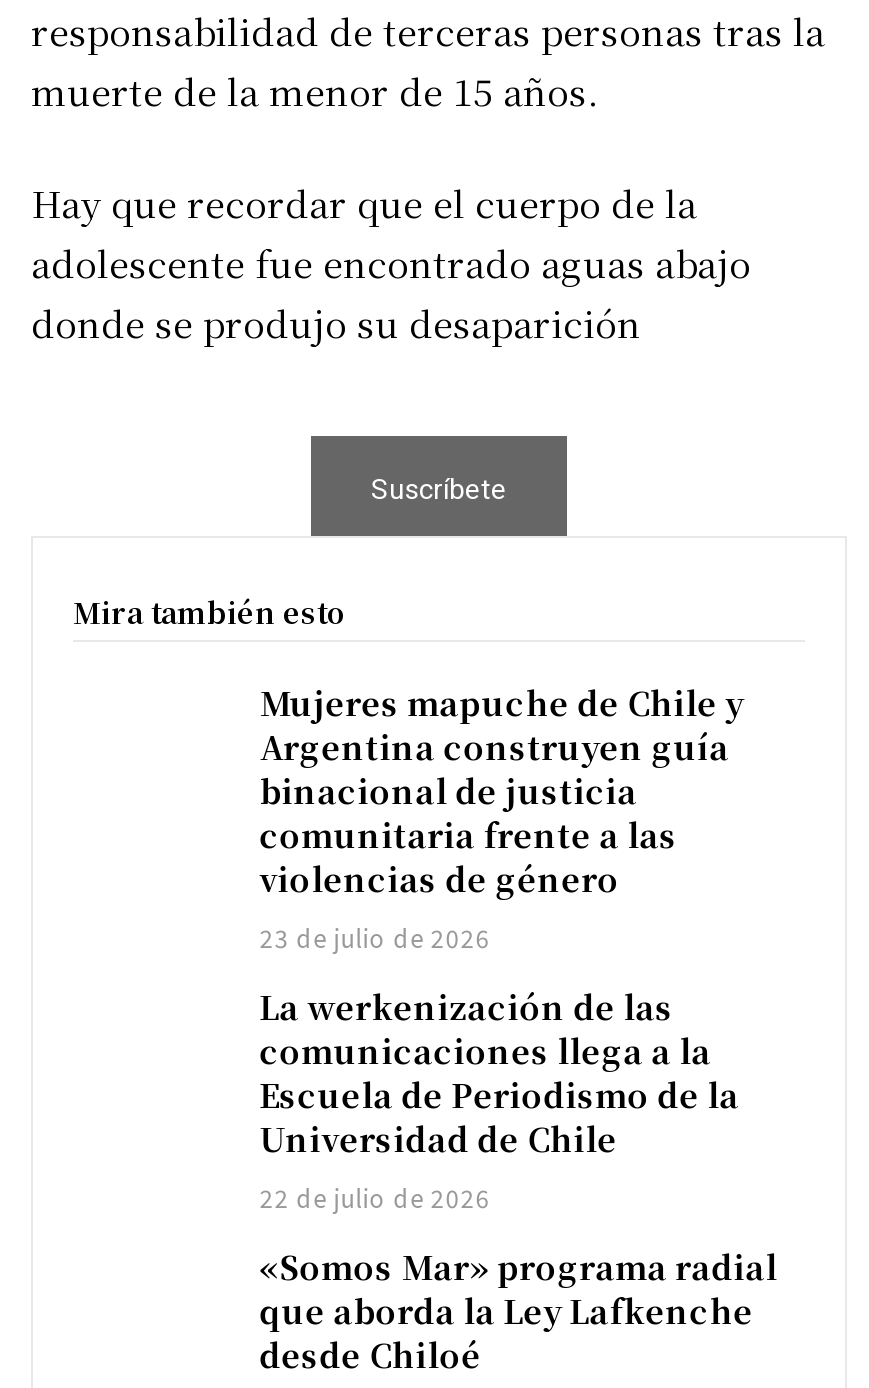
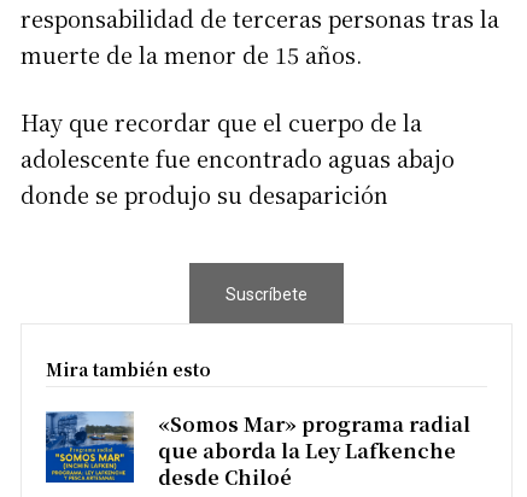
- Mujeres mapuche de Chile y
- Argentina construyen guía
- binacional de justicia
- comunitaria frente a las
- violencias de género
- 23 de julio de 2026
- La werkenización de las
- comunicaciones llega a la
- Escuela de Periodismo de la
- Universidad de Chile
- 22 de julio de 2026

+ [image]
